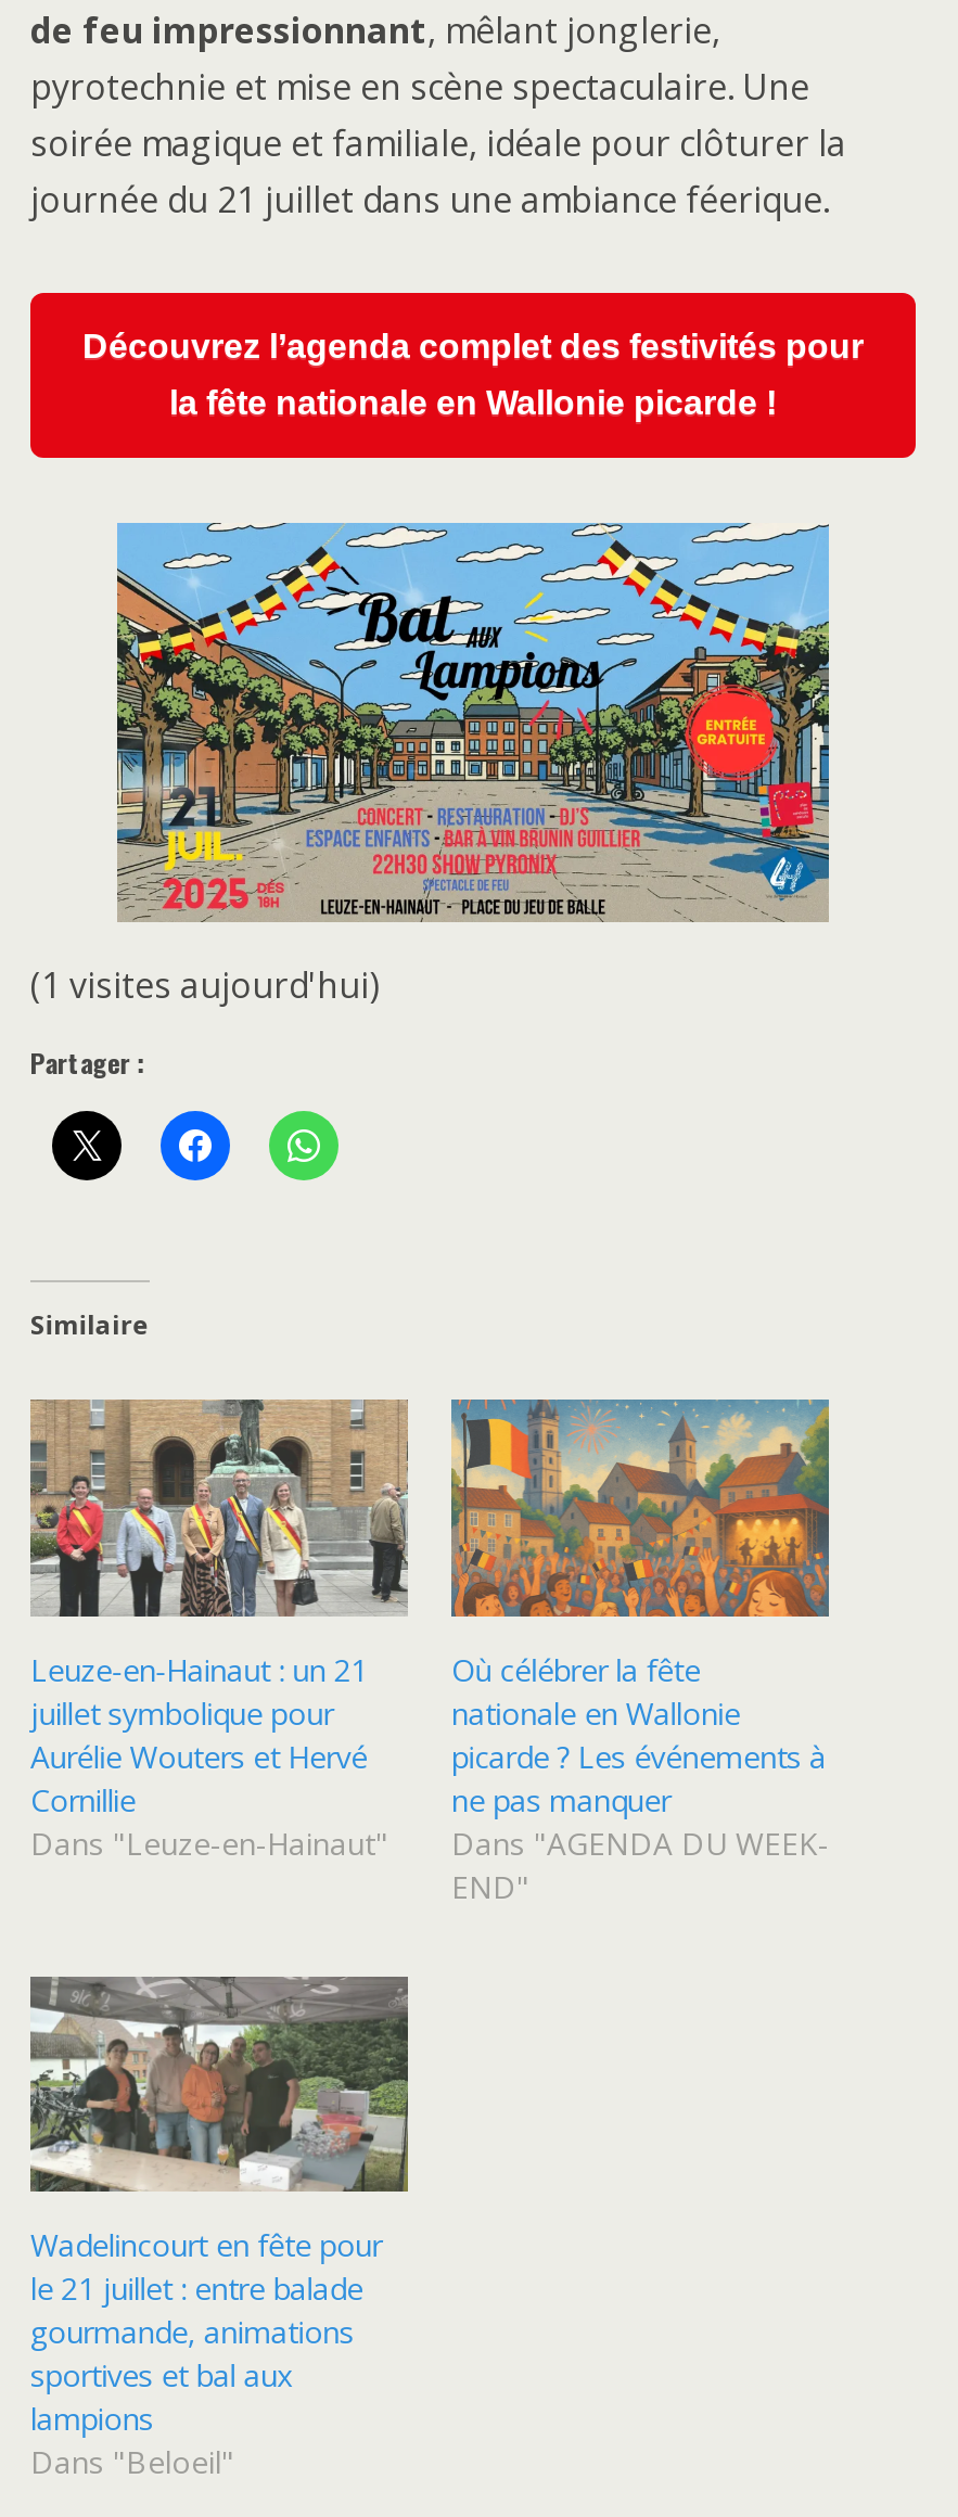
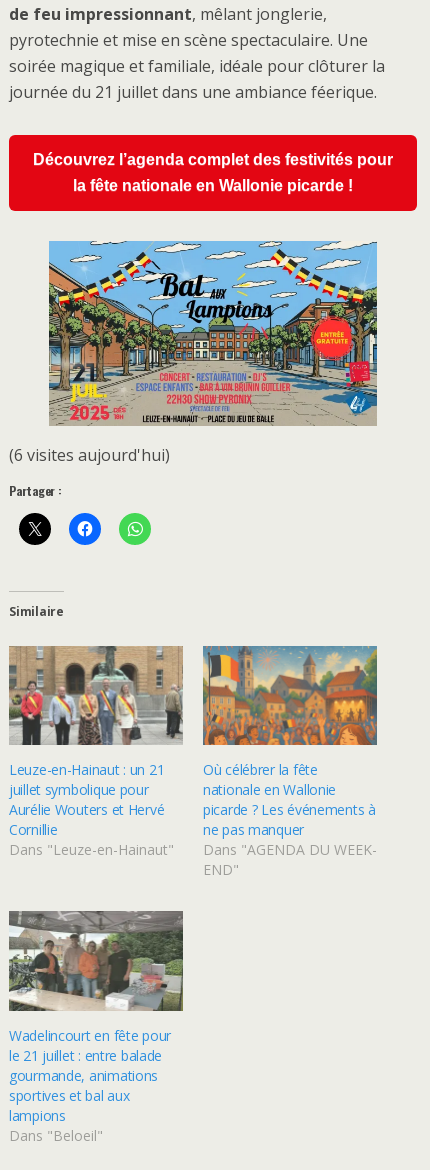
- (1 visites aujourd'hui)
+ (6 visites aujourd'hui)
